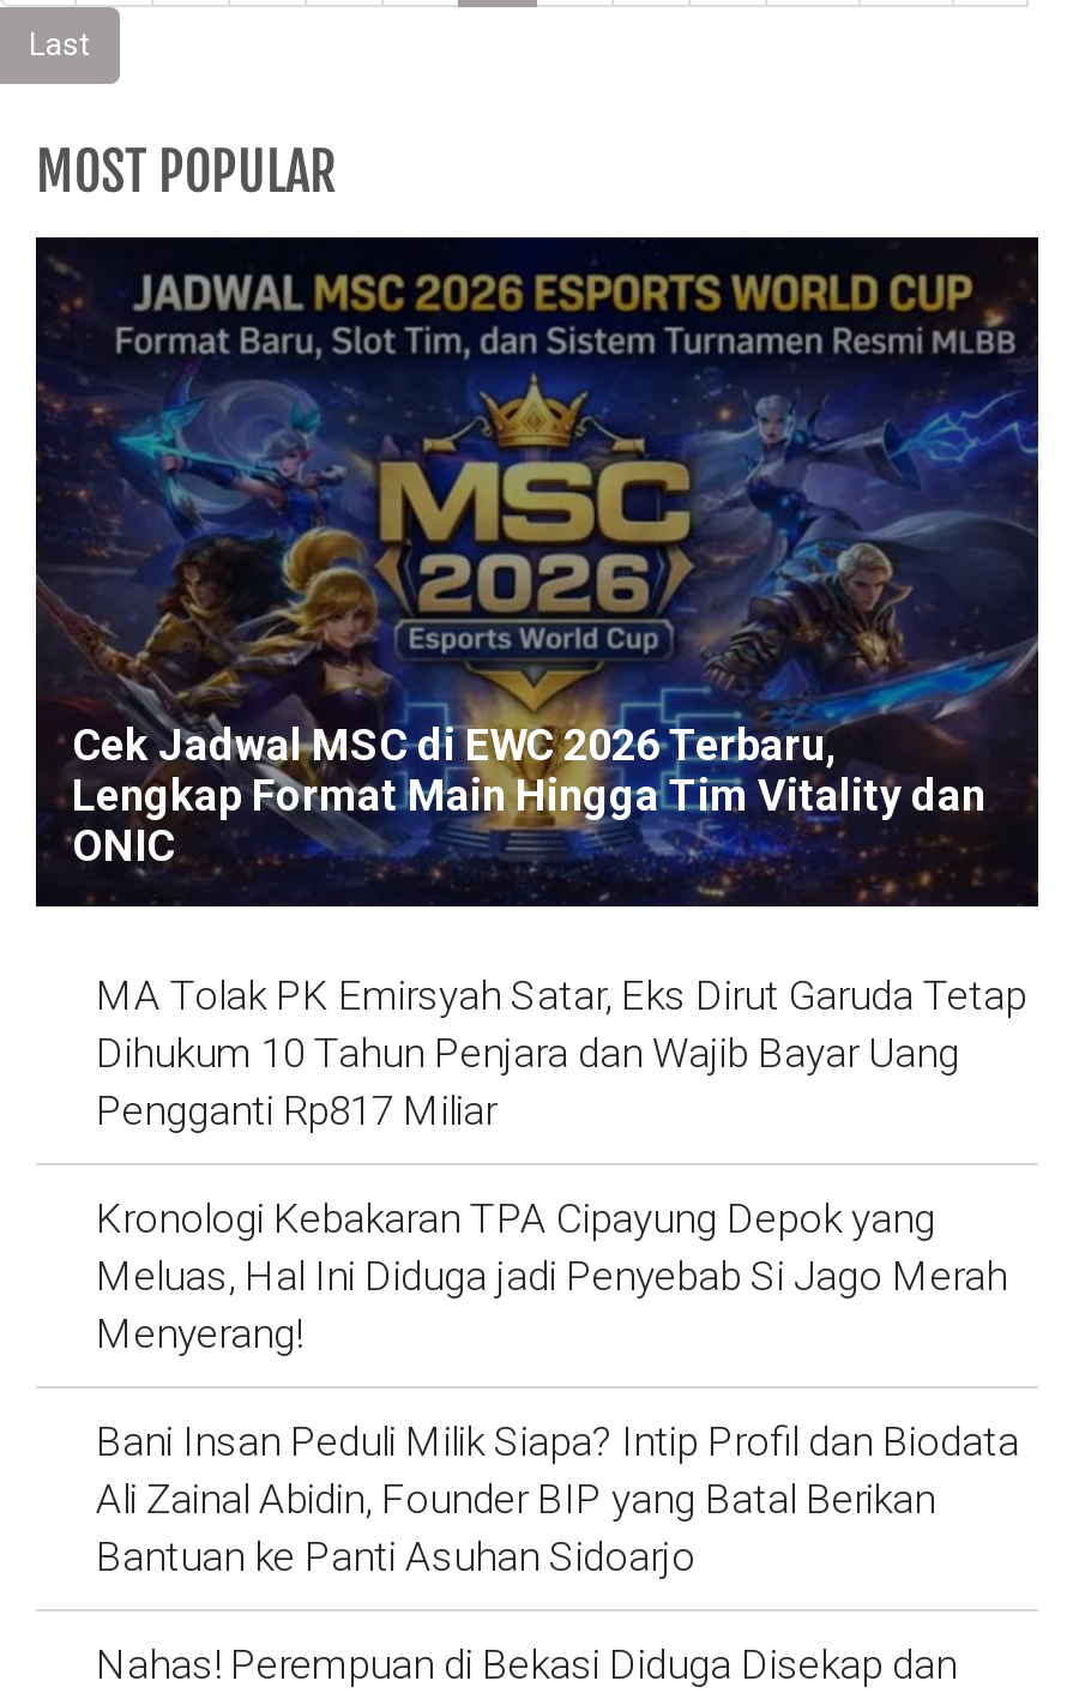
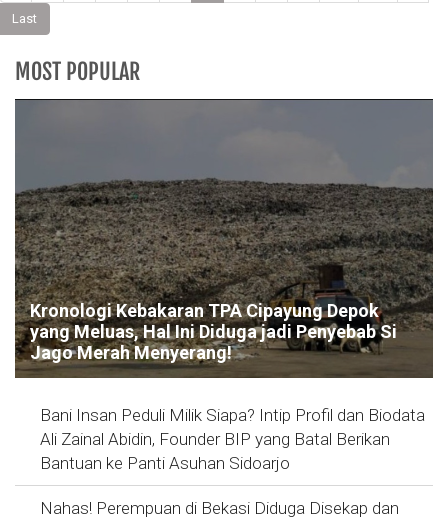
- [image]
- Cek Jadwal MSC di EWC 2026 Terbaru,
- Lengkap Format Main Hingga Tim Vitality dan
- ONIC
- MA Tolak PK Emirsyah Satar, Eks Dirut Garuda Tetap
- Dihukum 10 Tahun Penjara dan Wajib Bayar Uang
- Pengganti Rp817 Miliar
- Kronologi Kebakaran TPA Cipayung Depok yang
- Meluas, Hal Ini Diduga jadi Penyebab Si Jago Merah
- Menyerang!
+ [image]
+ Kronologi Kebakaran TPA Cipayung Depok
+ yang Meluas, Hal Ini Diduga jadi Penyebab Si
+ Jago Merah Menyerang!
